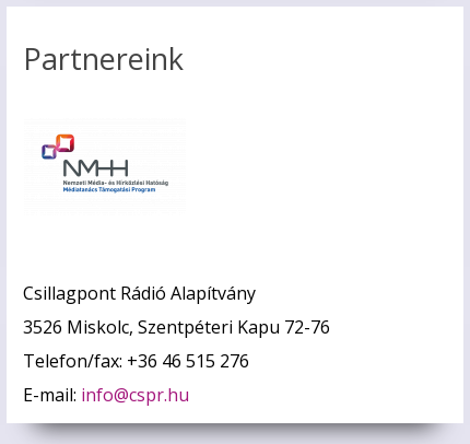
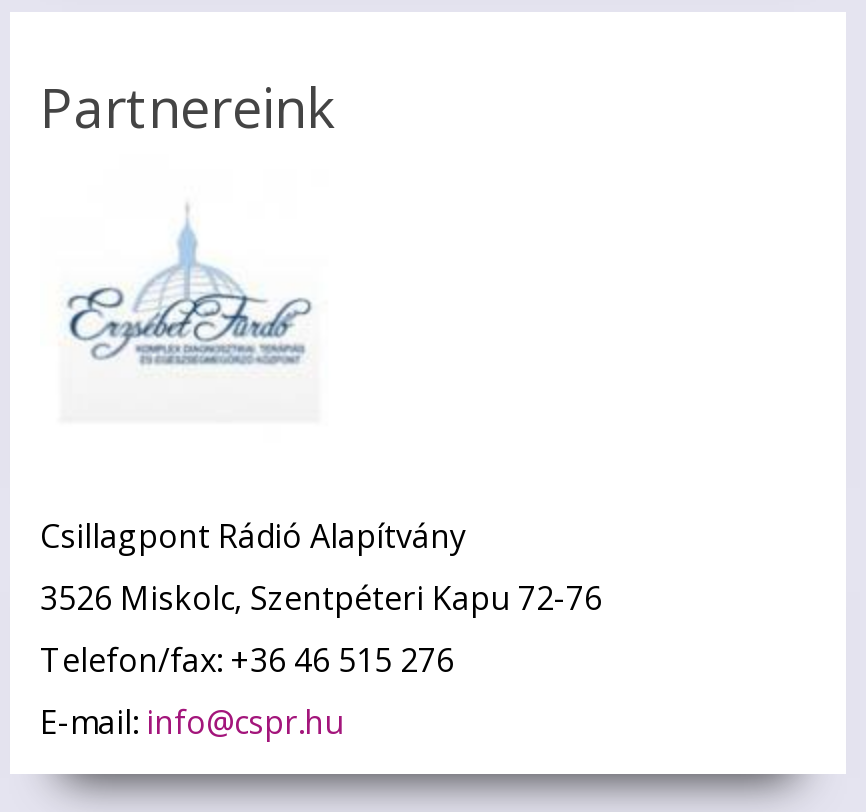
- [image]
+ [image]
